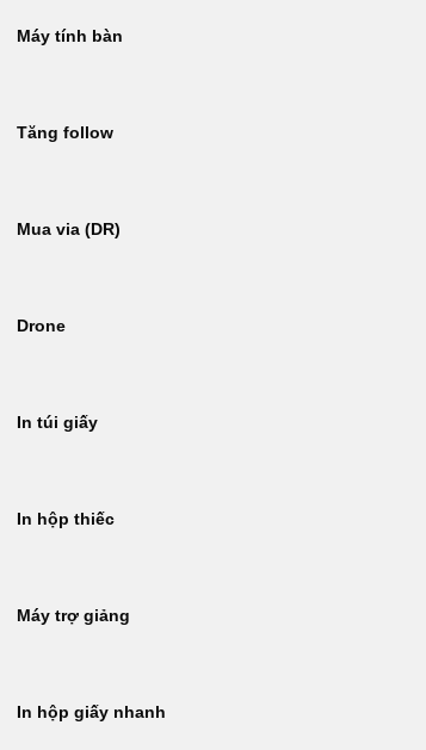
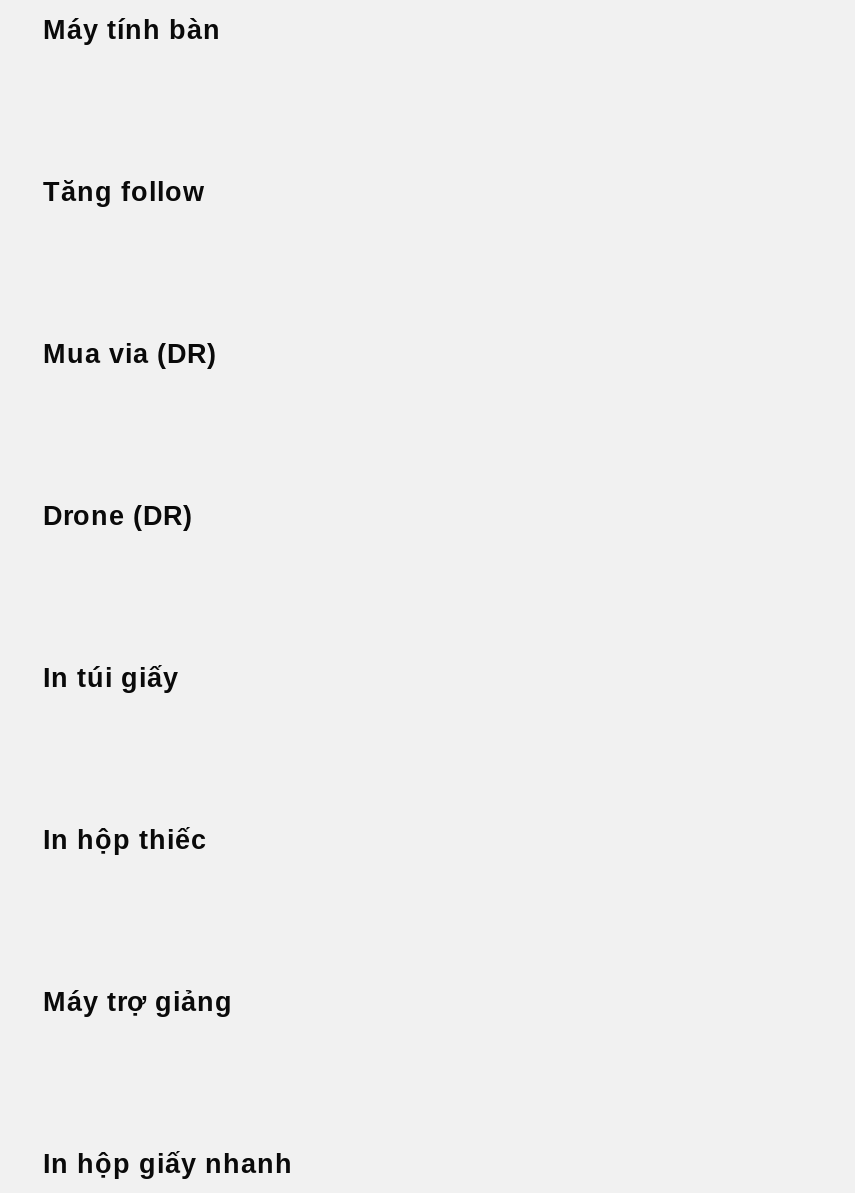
- Drone
+ Drone (DR)
